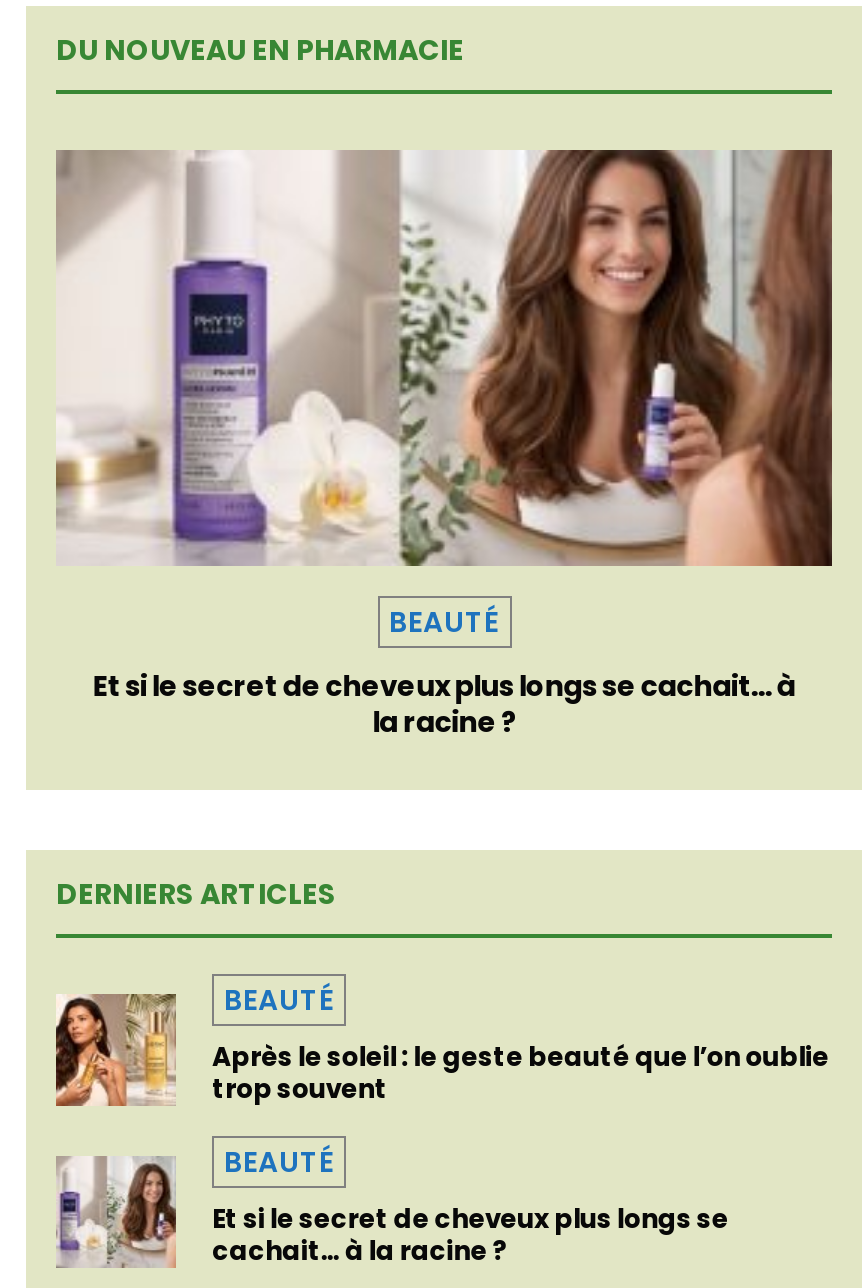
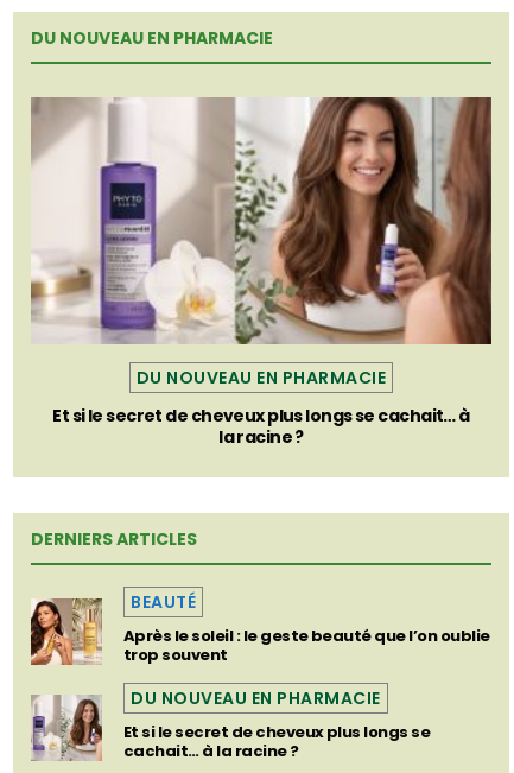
- BEAUTÉ
+ DU NOUVEAU EN PHARMACIE

- BEAUTÉ
+ DU NOUVEAU EN PHARMACIE
